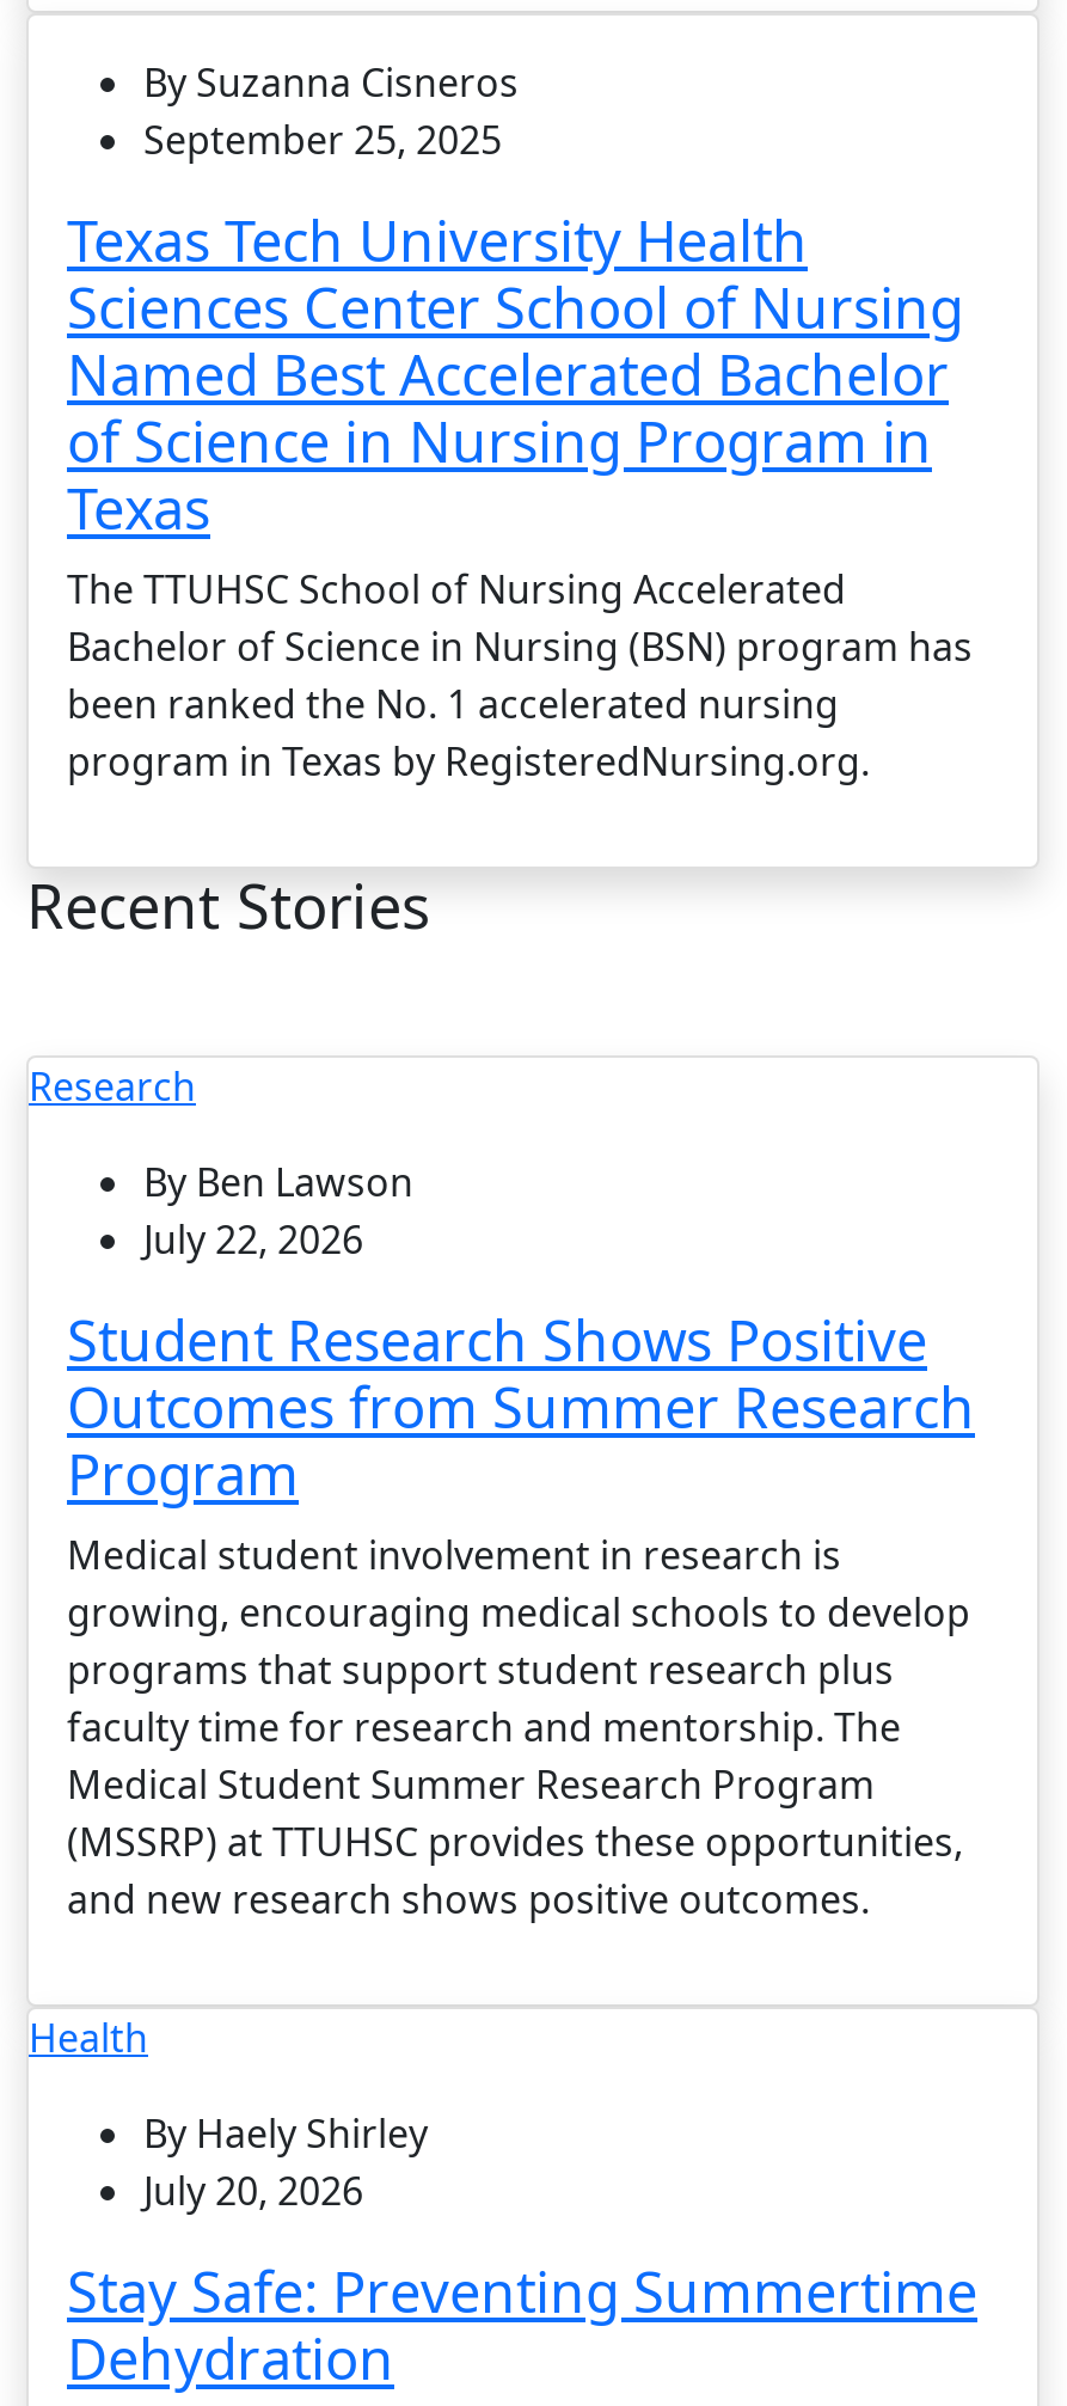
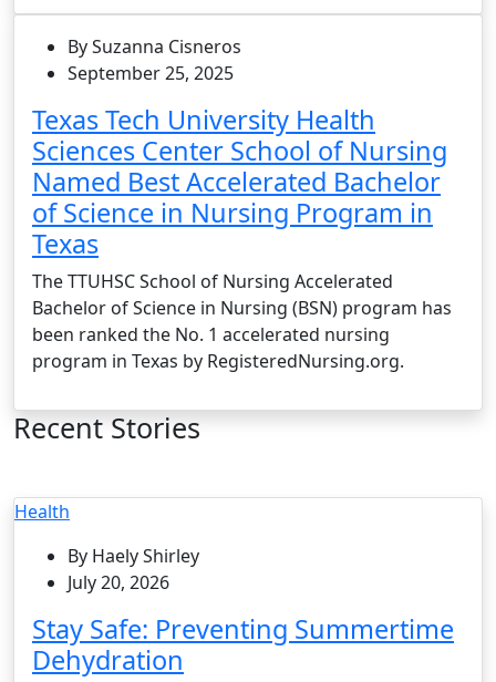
- Research
- By Ben Lawson
- July 22, 2026
- Student Research Shows Positive
- Outcomes from Summer Research
- Program
- Medical student involvement in research is
- growing, encouraging medical schools to develop
- programs that support student research plus
- faculty time for research and mentorship. The
- Medical Student Summer Research Program
- (MSSRP) at TTUHSC provides these opportunities,
- and new research shows positive outcomes.
